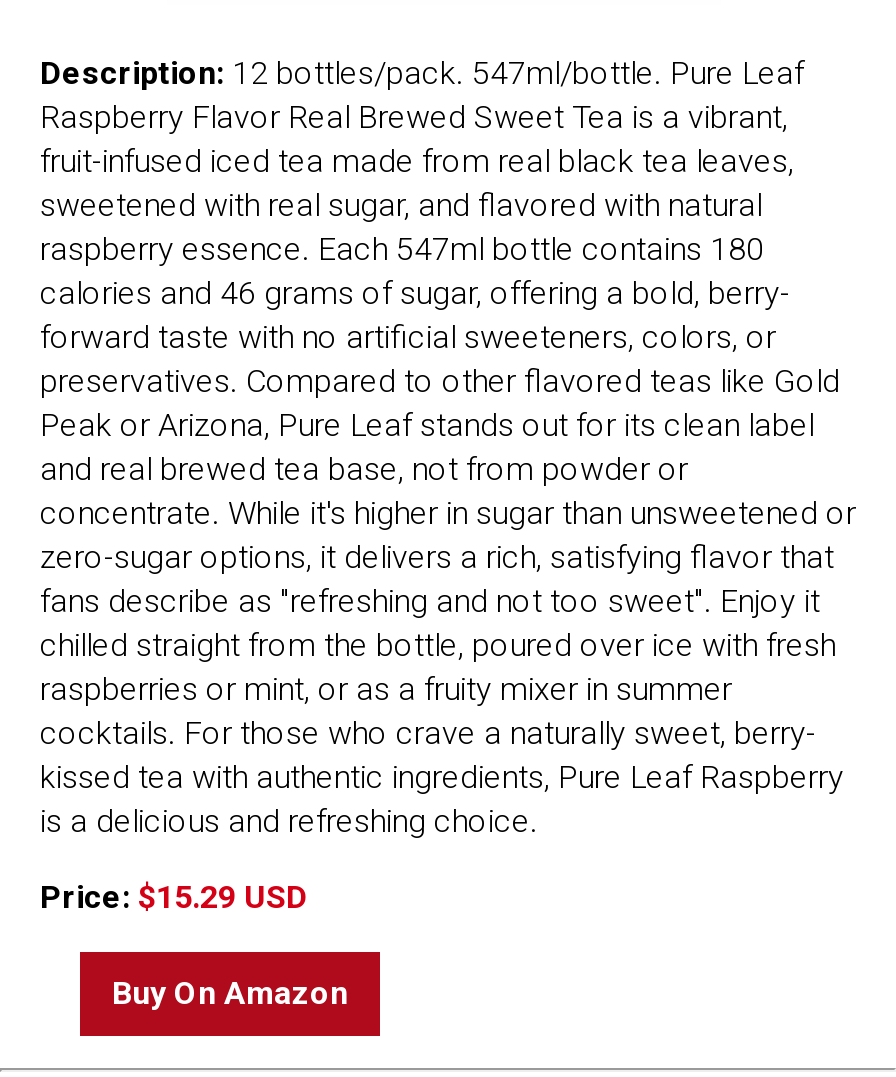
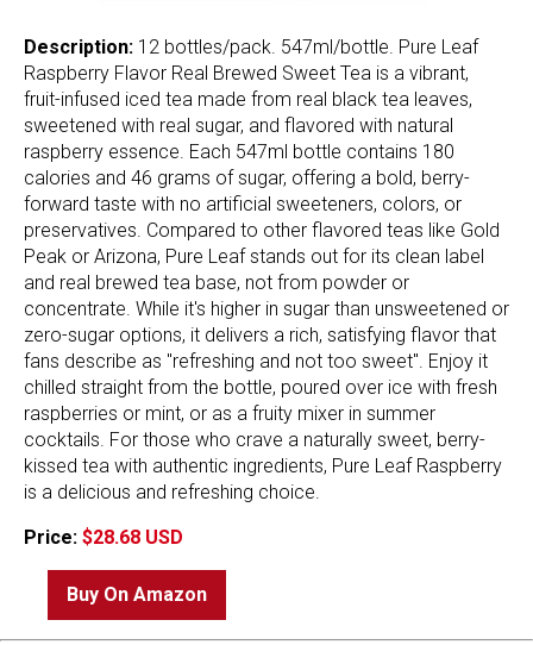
- Price: $15.29 USD
+ Price: $28.68 USD
